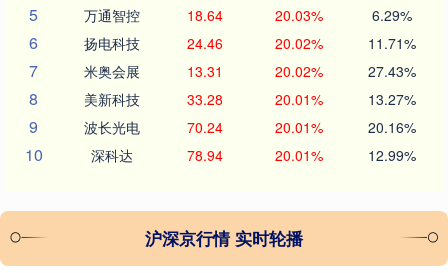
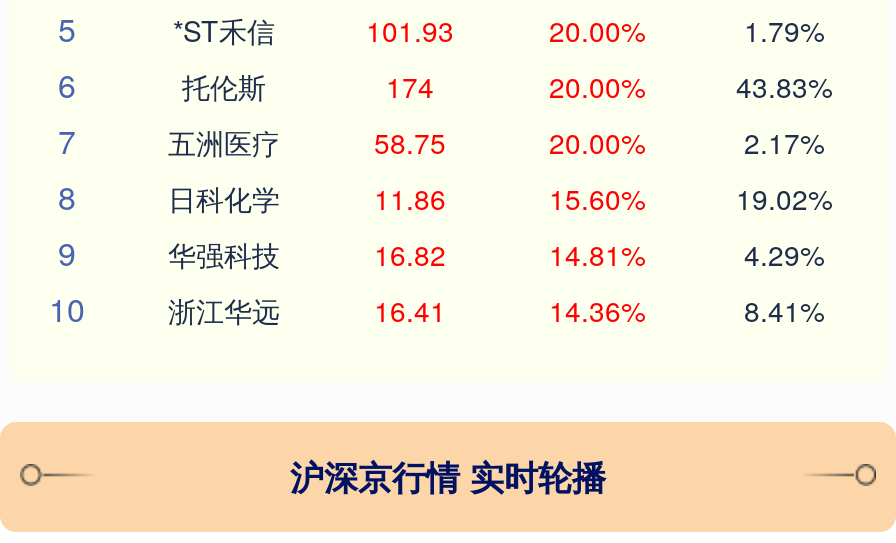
- 万通智控
- 18.64
- 20.03%
- 6.29%
+ *ST禾信
+ 101.93
+ 20.00%
+ 1.79%

- 扬电科技
- 24.46
- 20.02%
- 11.71%
+ 托伦斯
+ 174
+ 20.00%
+ 43.83%

- 米奥会展
- 13.31
- 20.02%
- 27.43%
+ 五洲医疗
+ 58.75
+ 20.00%
+ 2.17%

- 美新科技
- 33.28
- 20.01%
- 13.27%
+ 日科化学
+ 11.86
+ 15.60%
+ 19.02%

- 波长光电
- 70.24
- 20.01%
- 20.16%
+ 华强科技
+ 16.82
+ 14.81%
+ 4.29%

- 深科达
- 78.94
- 20.01%
- 12.99%
+ 浙江华远
+ 16.41
+ 14.36%
+ 8.41%
